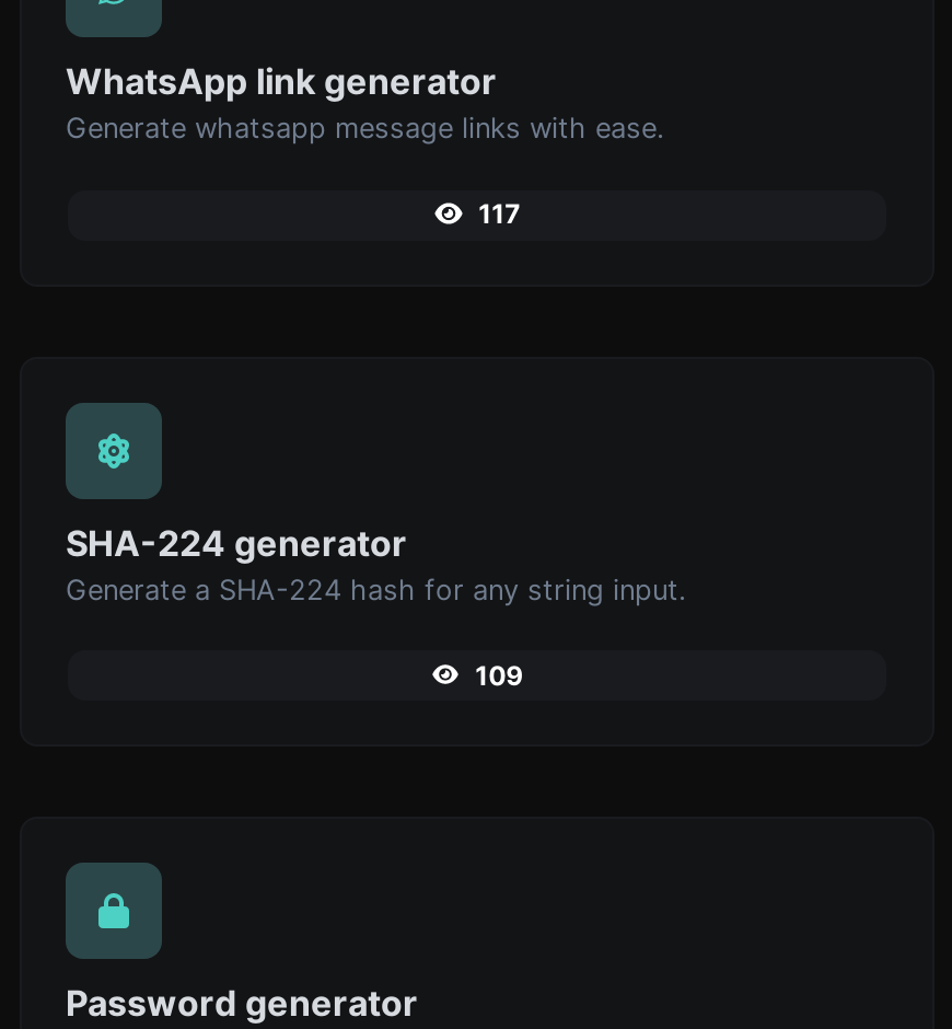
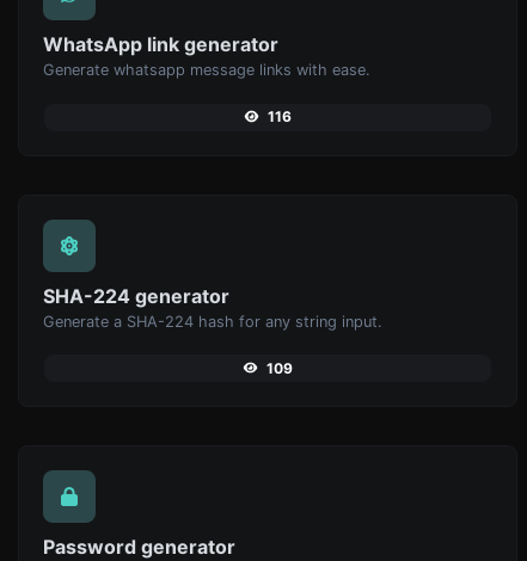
- 117
+ 116
